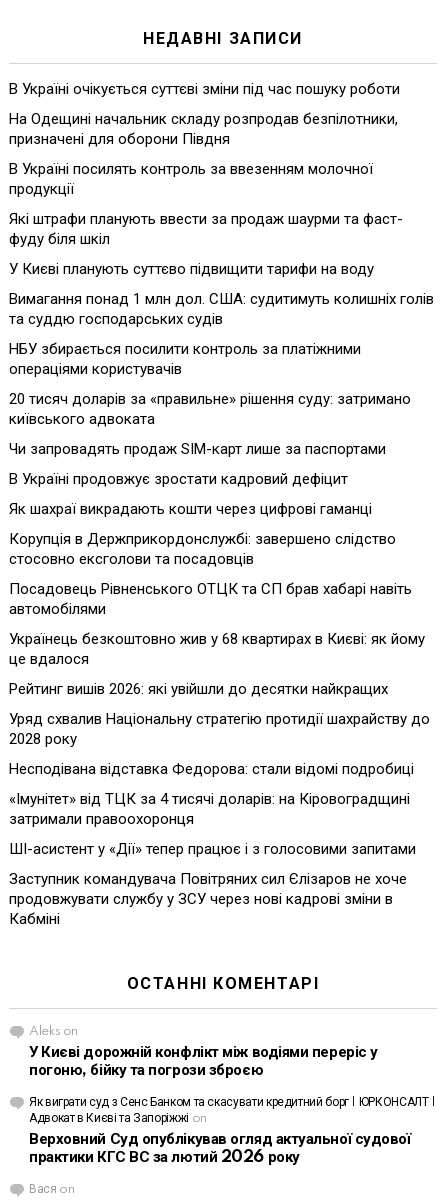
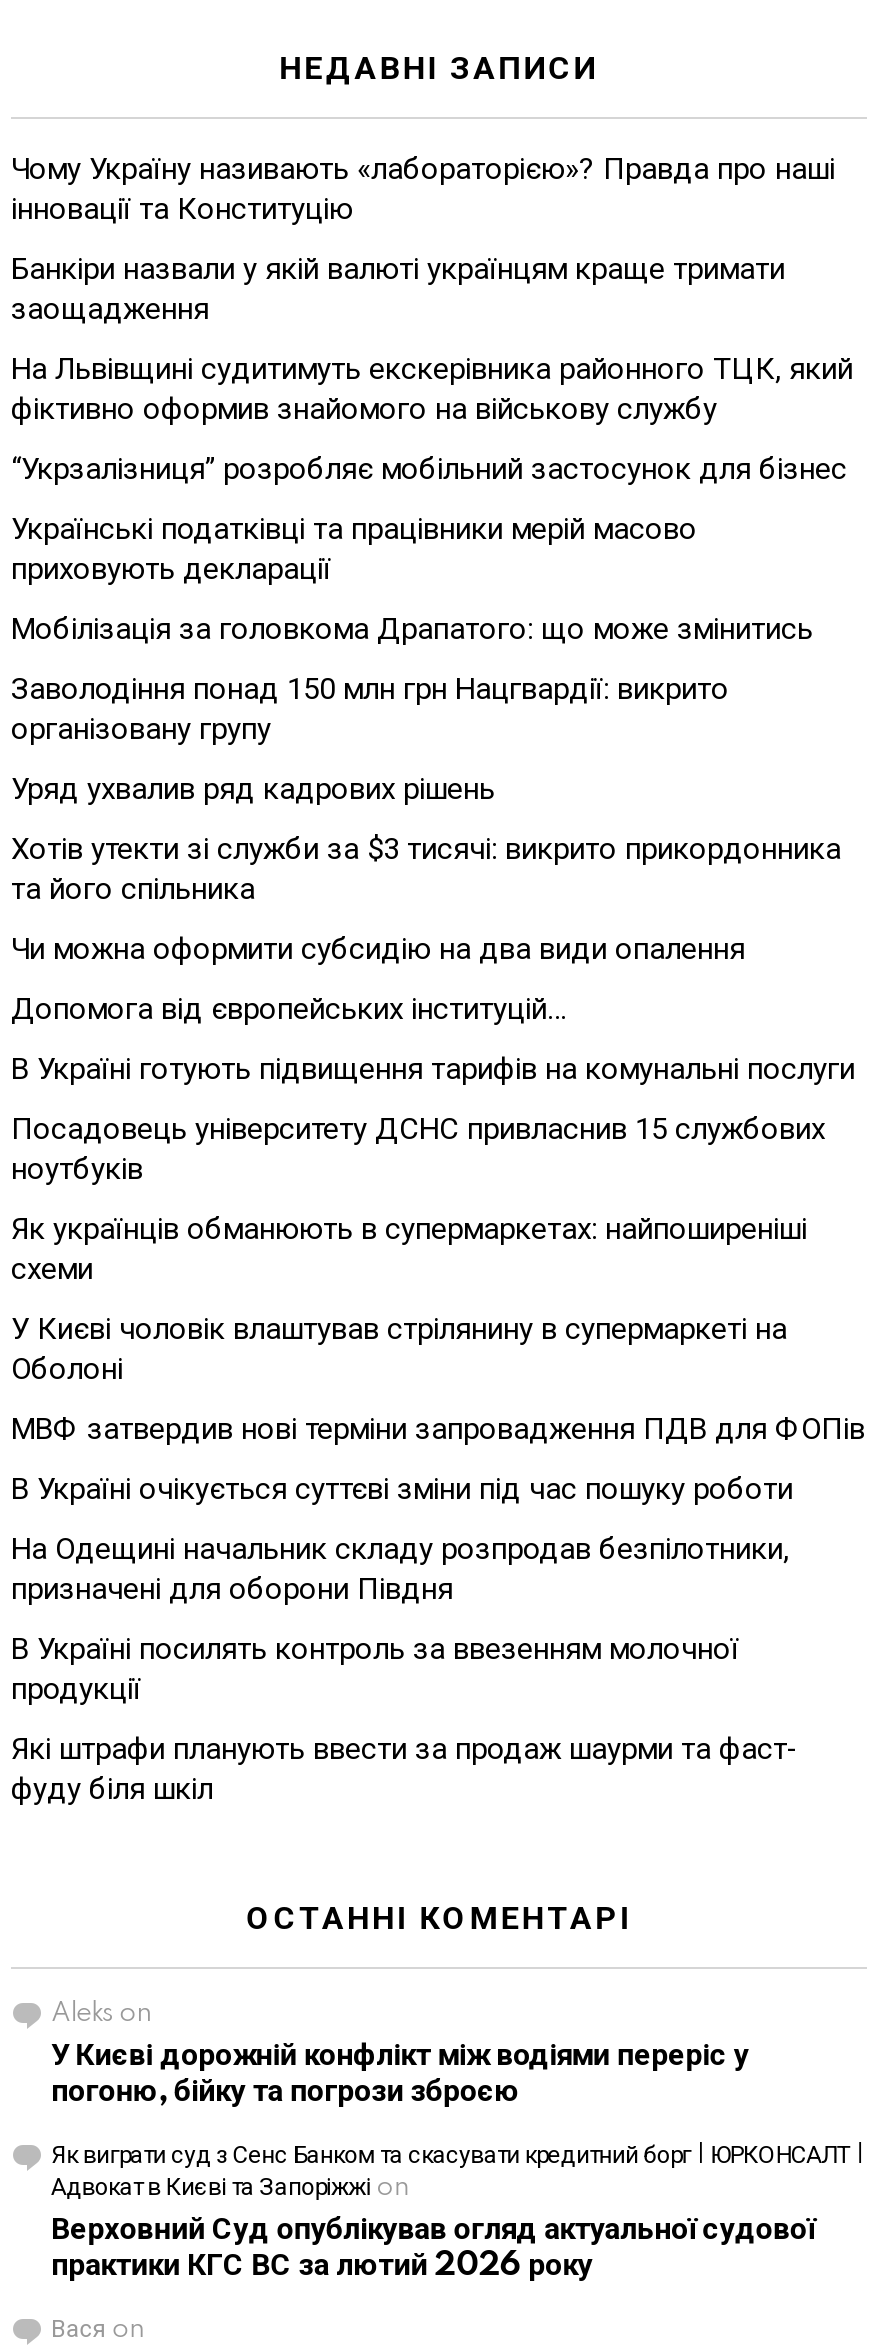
+ Чому Україну називають «лабораторією»? Правда про наші
+ інновації та Конституцію
+ Банкіри назвали у якій валюті українцям краще тримати
+ заощадження
+ На Львівщині судитимуть екскерівника районного ТЦК, який
+ фіктивно оформив знайомого на військову службу
+ “Укрзалізниця” розробляє мобільний застосунок для бізнес
+ Українські податківці та працівники мерій масово
+ приховують декларації
+ Мобілізація за головкома Драпатого: що може змінитись
+ Заволодіння понад 150 млн грн Нацгвардії: викрито
+ організовану групу
+ Уряд ухвалив ряд кадрових рішень
+ Хотів утекти зі служби за $3 тисячі: викрито прикордонника
+ та його спільника
+ Чи можна оформити субсидію на два види опалення
+ Допомога від європейських інституцій…
+ В Україні готують підвищення тарифів на комунальні послуги
+ Посадовець університету ДСНС привласнив 15 службових
+ ноутбуків
+ Як українців обманюють в супермаркетах: найпоширеніші
+ схеми
+ У Києві чоловік влаштував стрілянину в супермаркеті на
+ Оболоні
+ МВФ затвердив нові терміни запровадження ПДВ для ФОПів

moved down: В Україні очікується суттєві зміни під час пошуку роботи | На Одещині начальник складу розпродав безпілотники, | призначені для оборони Півдня | В Україні посилять контроль за ввезенням молочної | продукції | Які штрафи планують ввести за продаж шаурми та фаст- | фуду біля шкіл

- У Києві планують суттєво підвищити тарифи на воду
- Вимагання понад 1 млн дол. США: судитимуть колишніх голів
- та суддю господарських судів
- НБУ збирається посилити контроль за платіжними
- операціями користувачів
- 20 тисяч доларів за «правильне» рішення суду: затримано
- київського адвоката
- Чи запровадять продаж SIM-карт лише за паспортами
- В Україні продовжує зростати кадровий дефіцит
- Як шахраї викрадають кошти через цифрові гаманці
- Корупція в Держприкордонслужбі: завершено слідство
- стосовно ексголови та посадовців
- Посадовець Рівненського ОТЦК та СП брав хабарі навіть
- автомобілями
- Українець безкоштовно жив у 68 квартирах в Києві: як йому
- це вдалося
- Рейтинг вишів 2026: які увійшли до десятки найкращих
- Уряд схвалив Національну стратегію протидії шахрайству до
- 2028 року
- Несподівана відставка Федорова: стали відомі подробиці
- «Імунітет» від ТЦК за 4 тисячі доларів: на Кіровоградщині
- затримали правоохоронця
- ШІ-асистент у «Дії» тепер працює і з голосовими запитами
- Заступник командувача Повітряних сил Єлізаров не хоче
- продовжувати службу у ЗСУ через нові кадрові зміни в
- Кабміні
